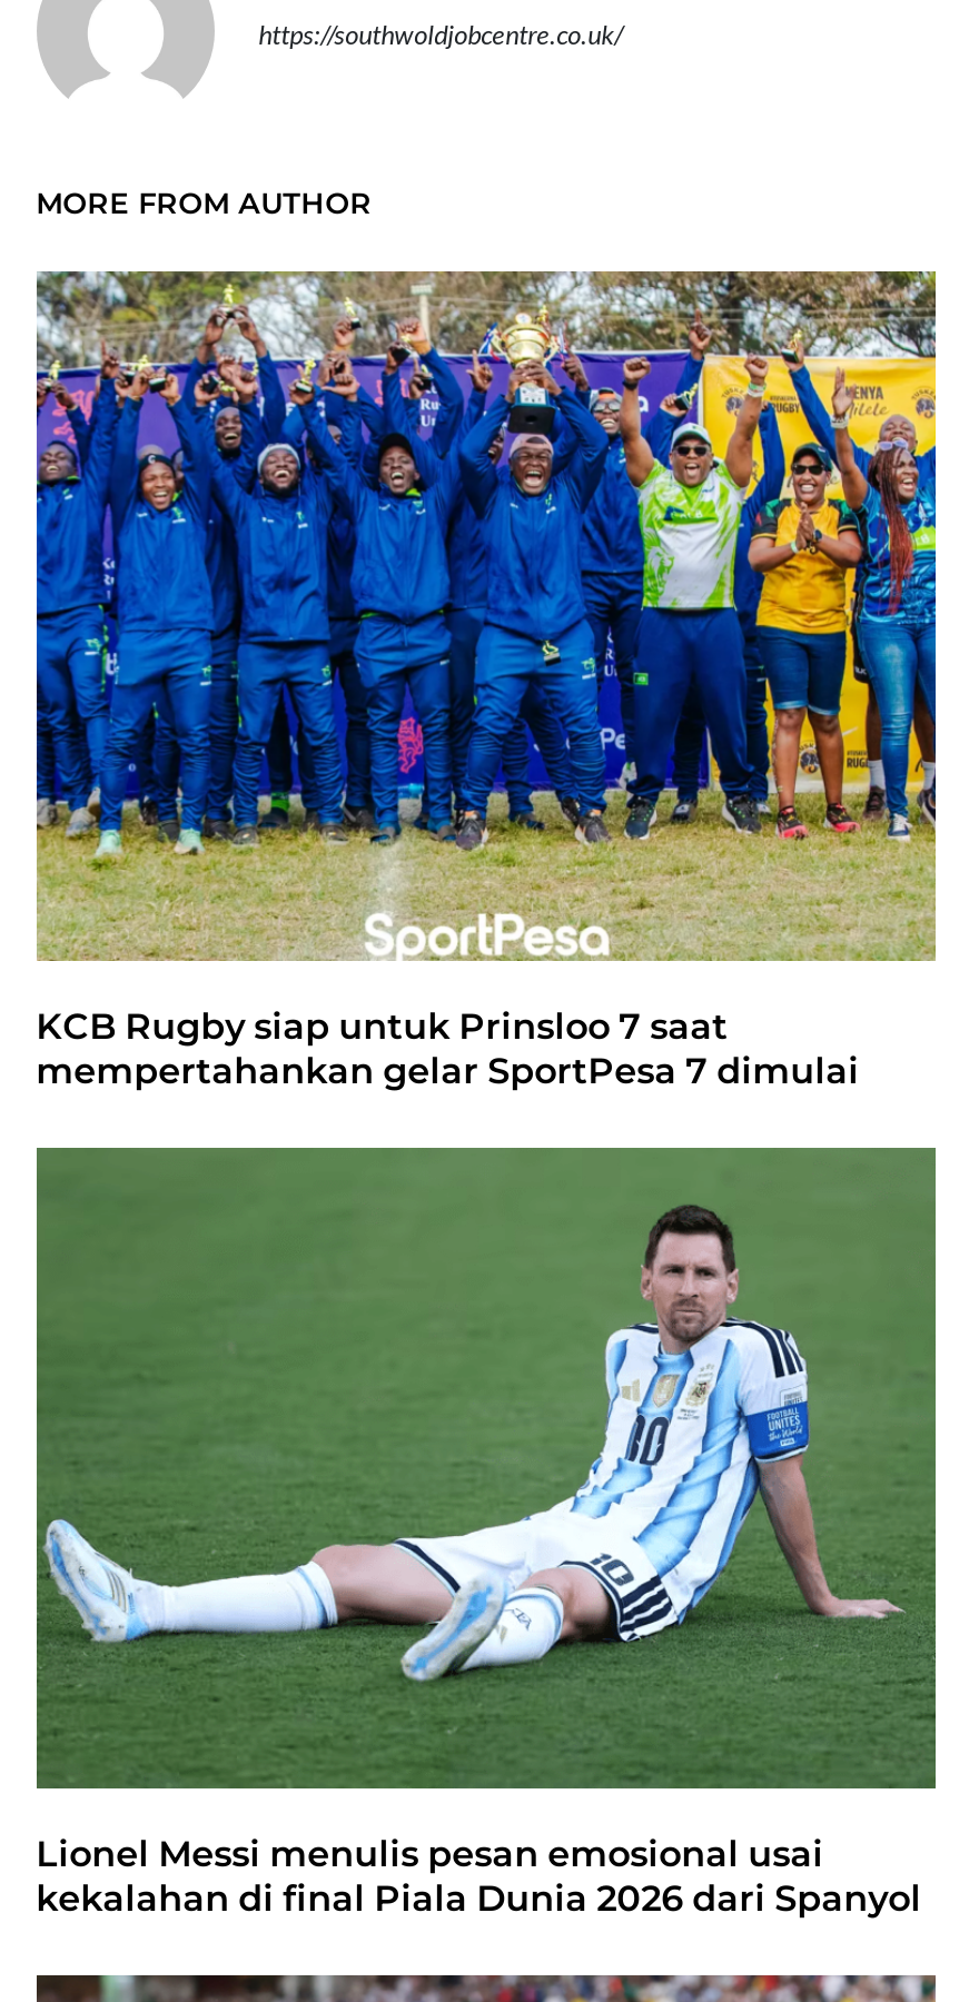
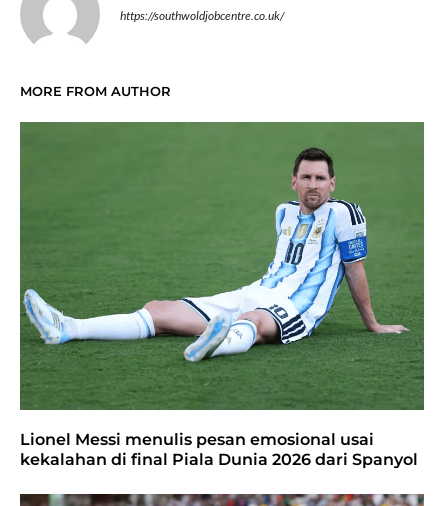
- [image]
- KCB Rugby siap untuk Prinsloo 7 saat
- mempertahankan gelar SportPesa 7 dimulai
